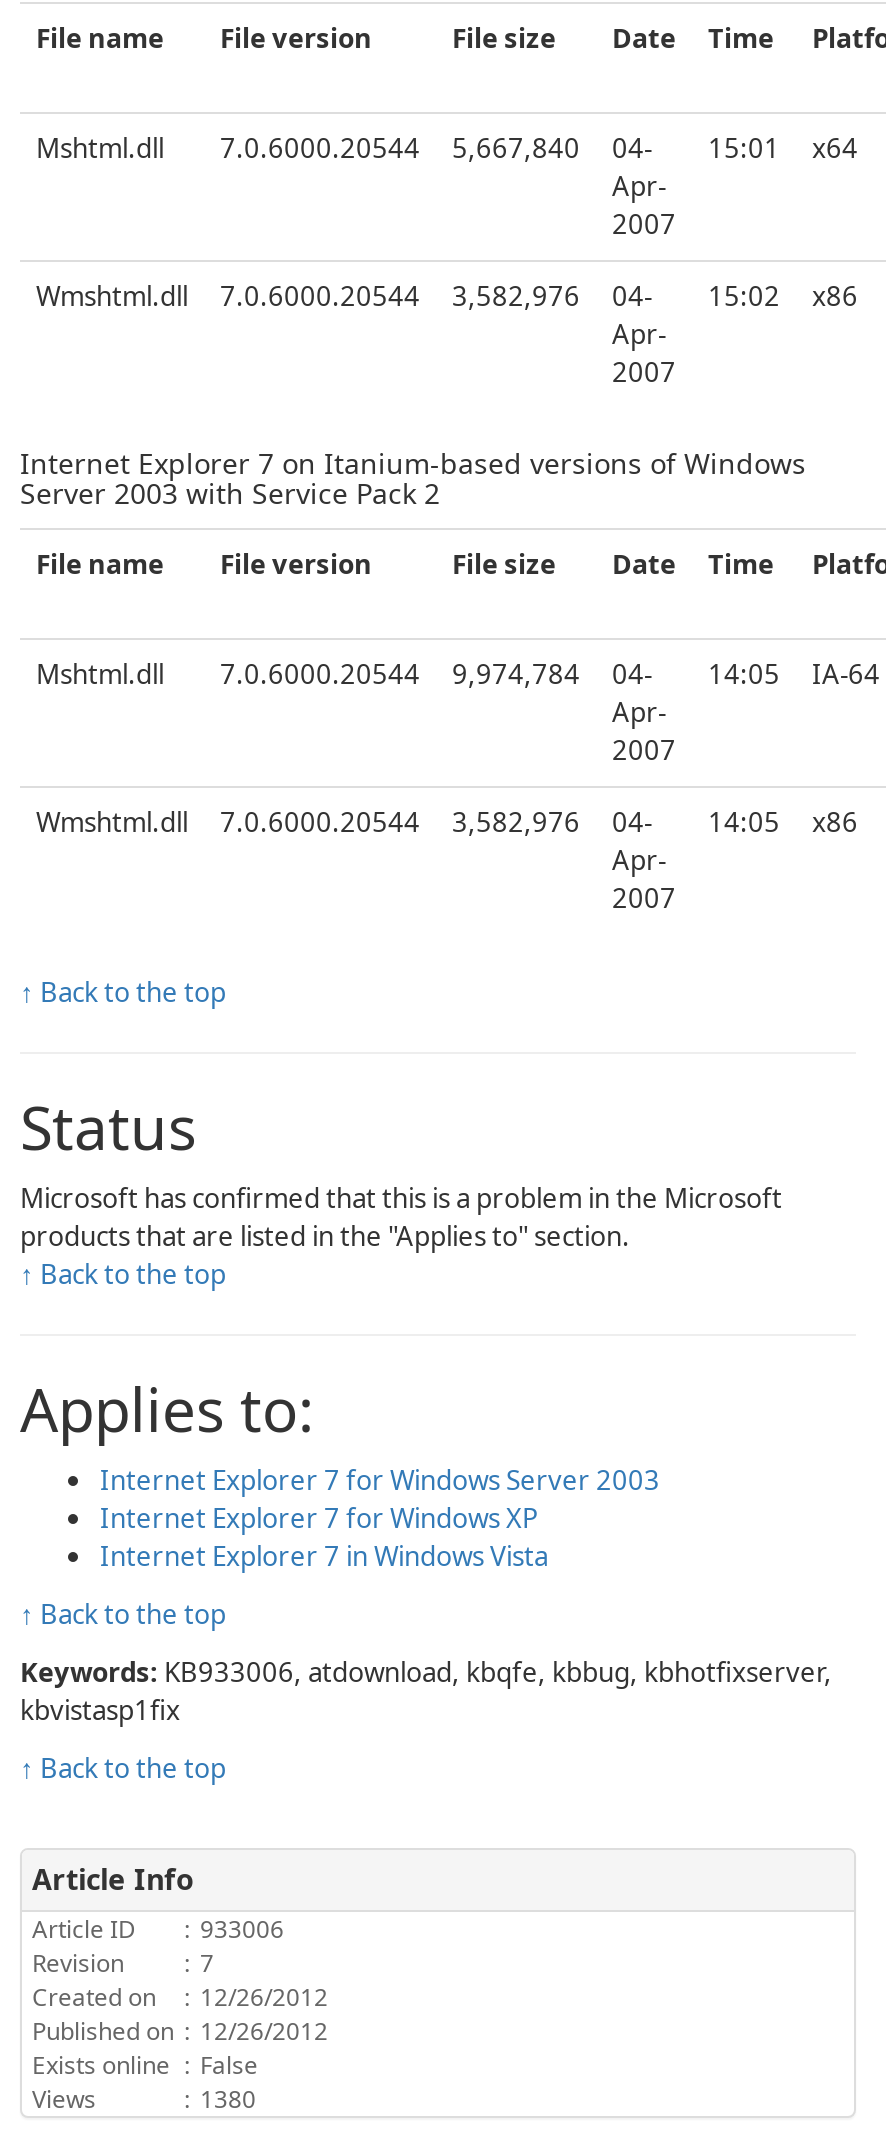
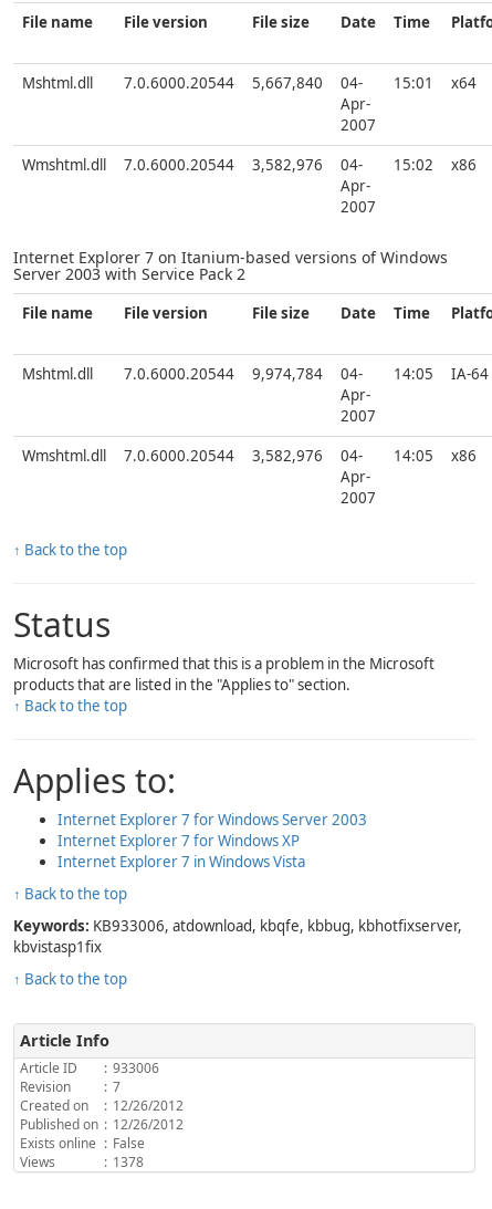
- : 1380
+ : 1378
